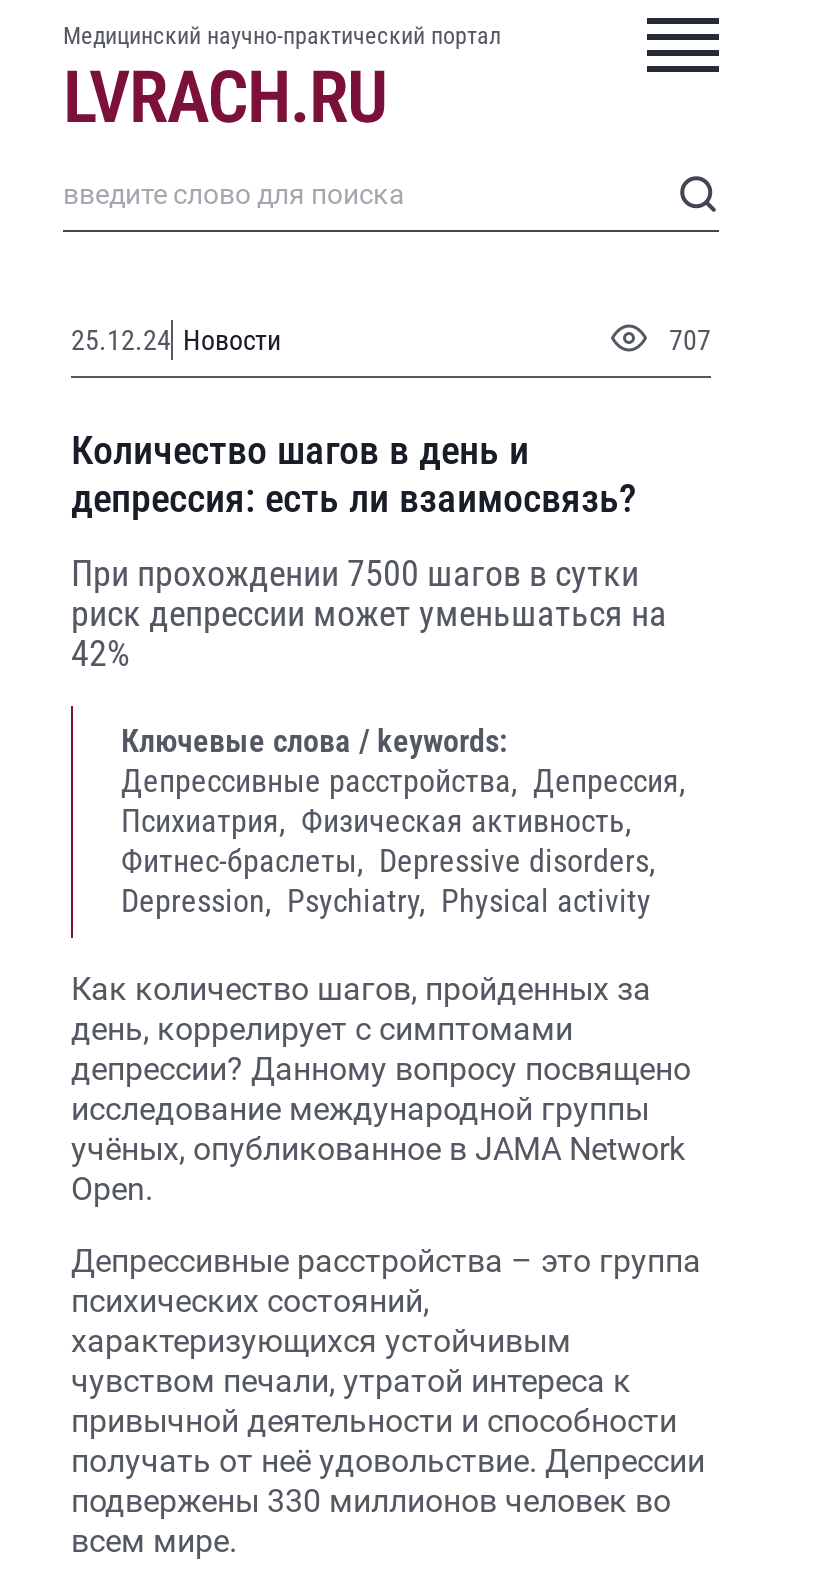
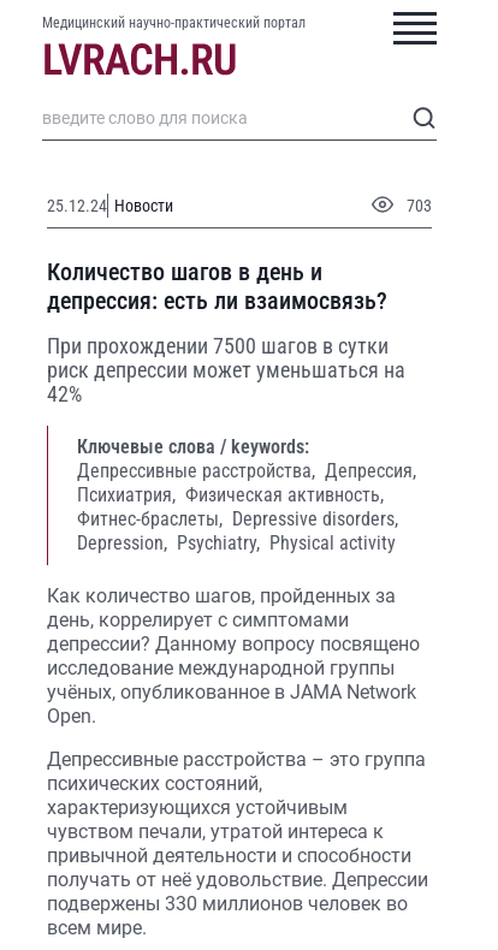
- 707
+ 703
